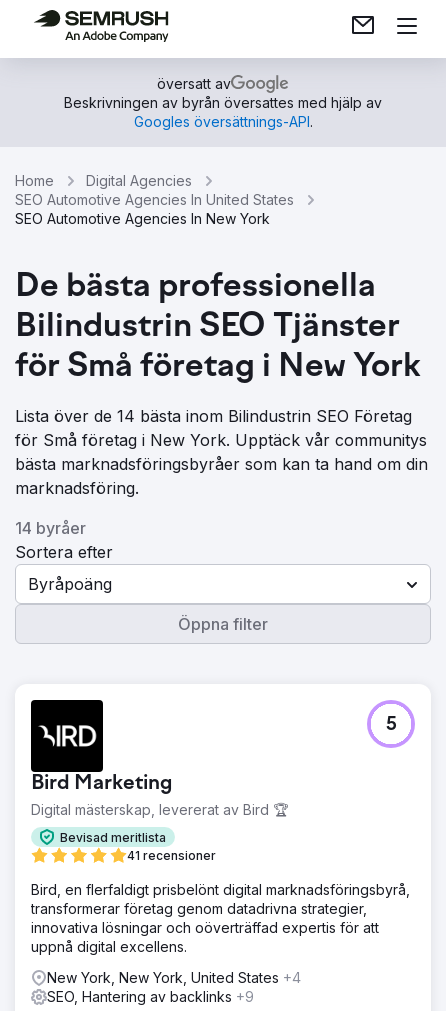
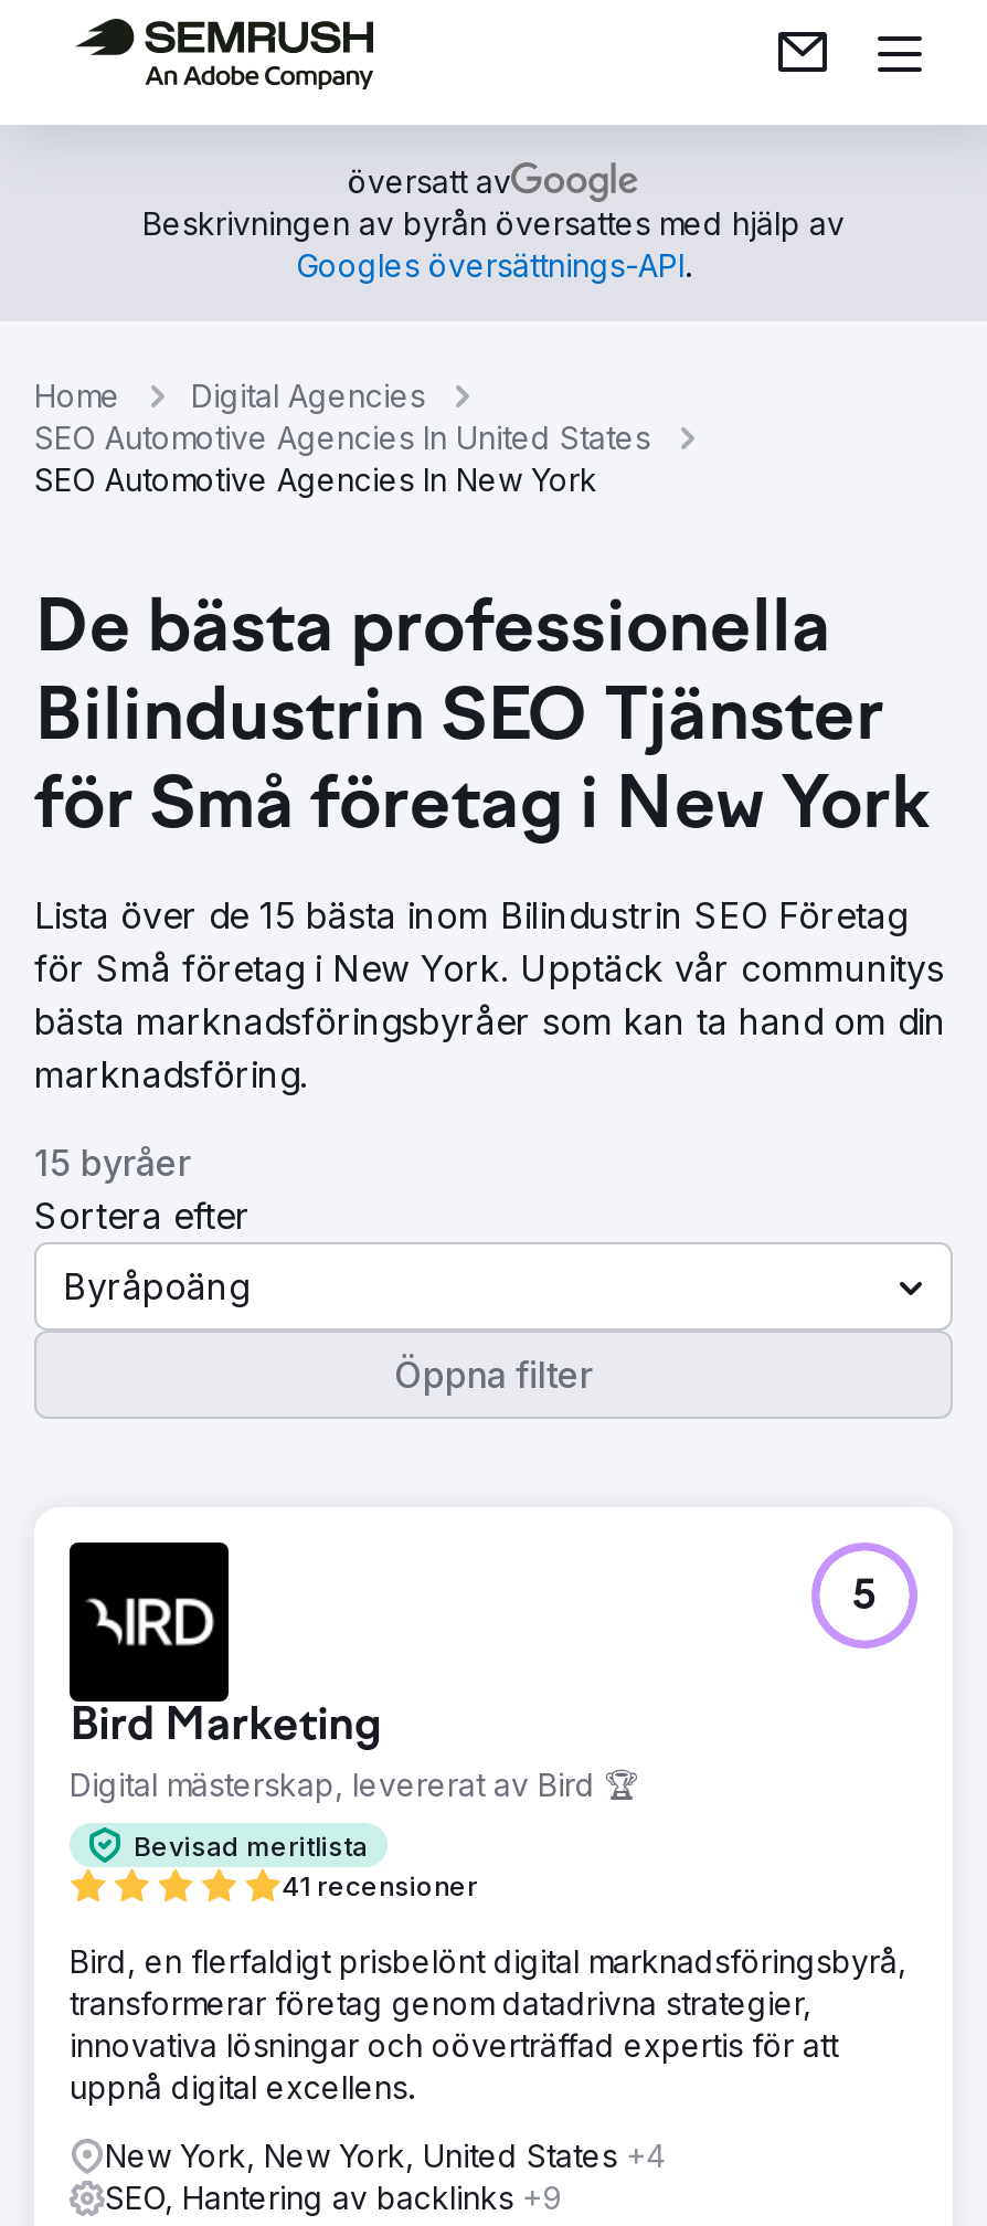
- Lista över de 14 bästa inom Bilindustrin SEO Företag
+ Lista över de 15 bästa inom Bilindustrin SEO Företag

- 14 byråer
+ 15 byråer
